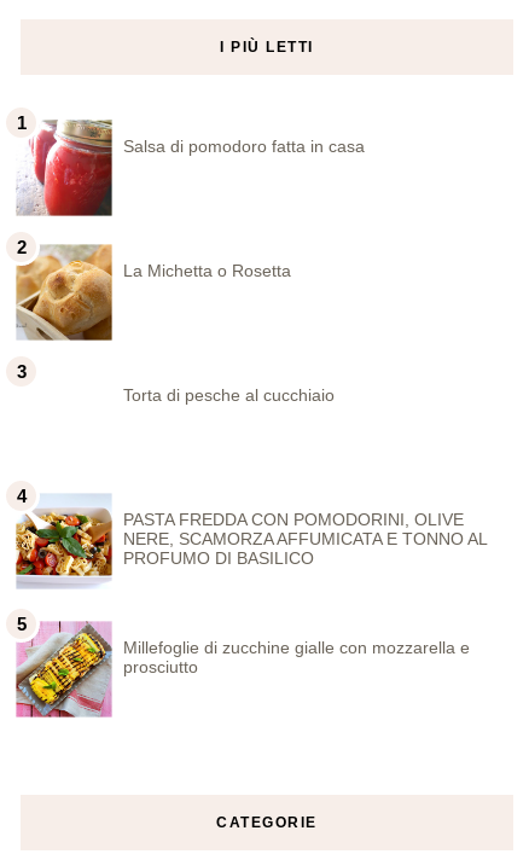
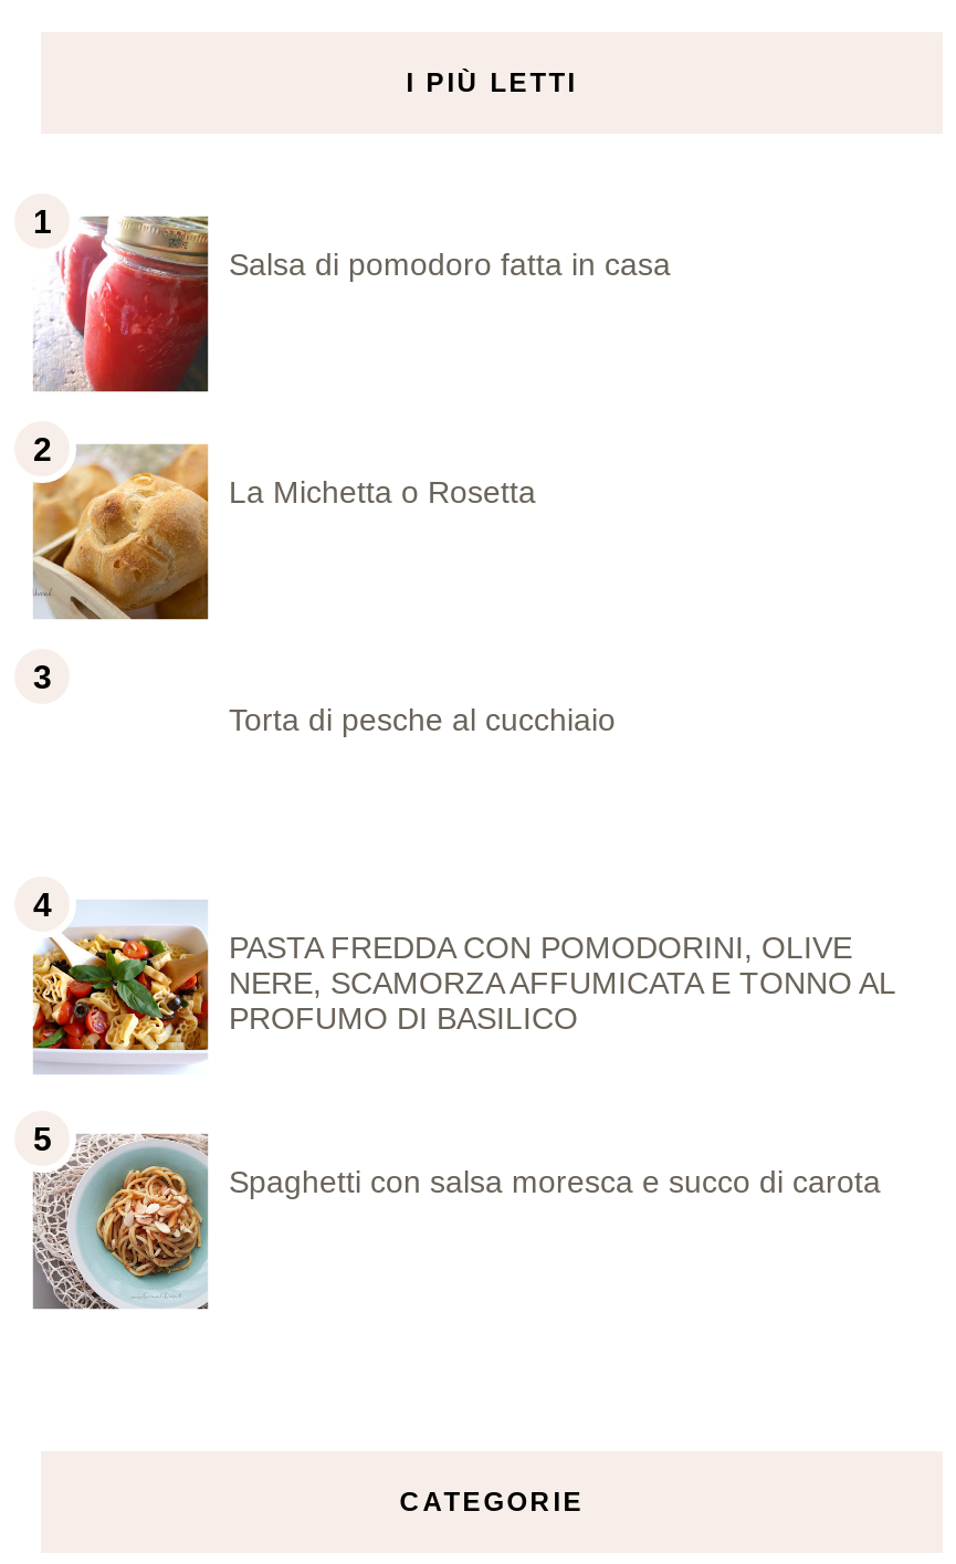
- [image]
- Millefoglie di zucchine gialle con mozzarella e
- prosciutto
+ [image]
+ Spaghetti con salsa moresca e succo di carota
